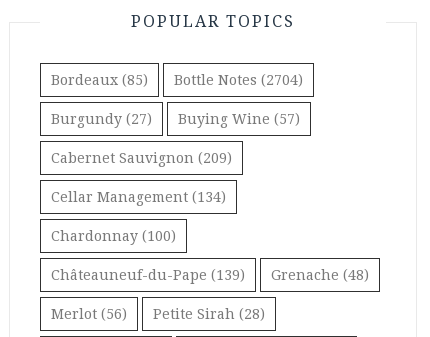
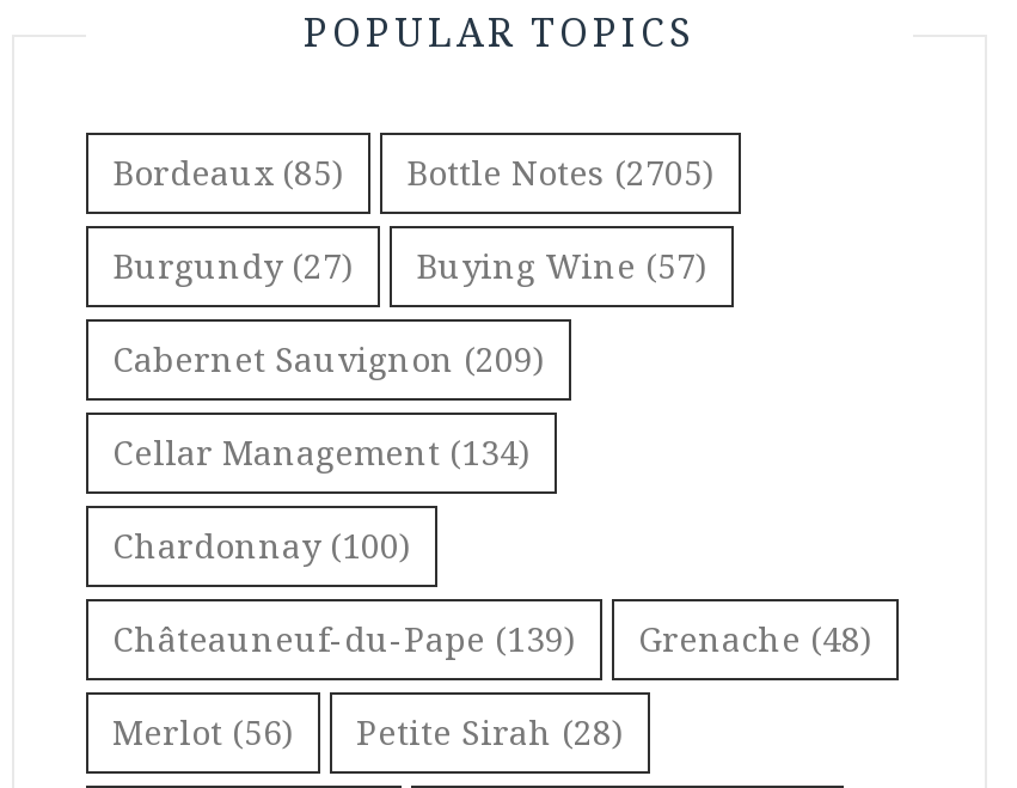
- Bordeaux (85) Bottle Notes (2704)
+ Bordeaux (85) Bottle Notes (2705)
